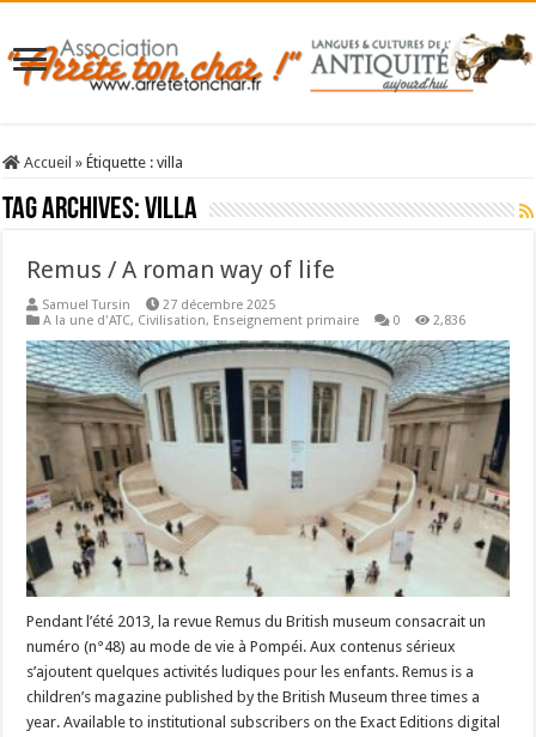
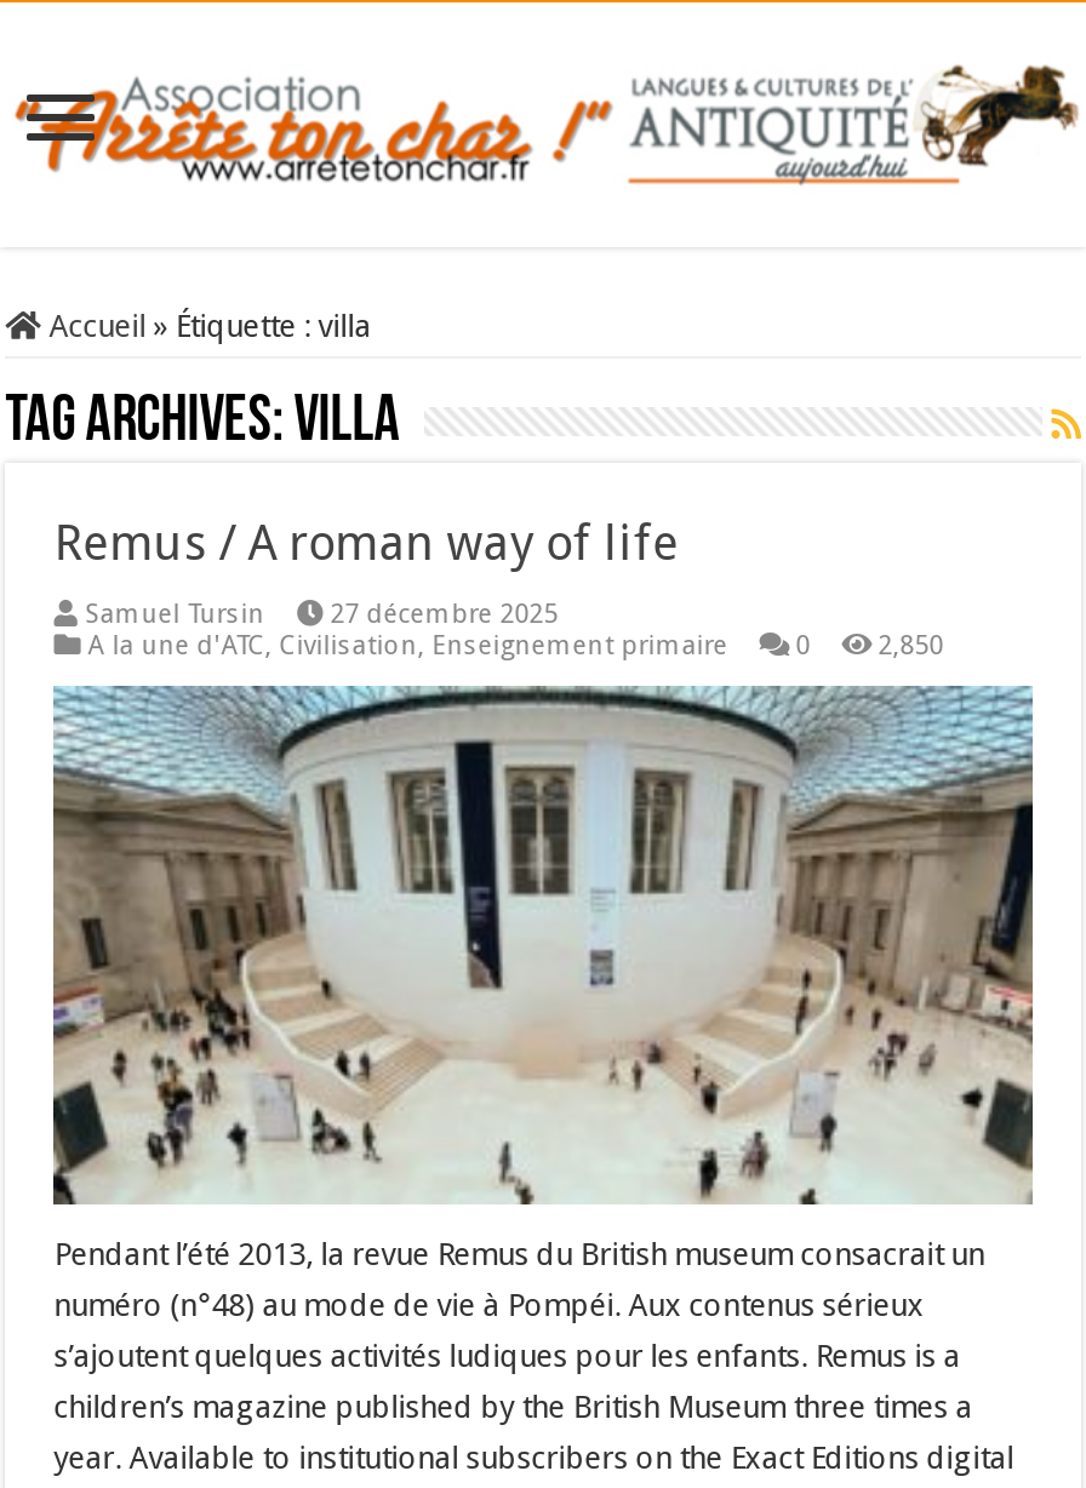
- 2,836
+ 2,850
